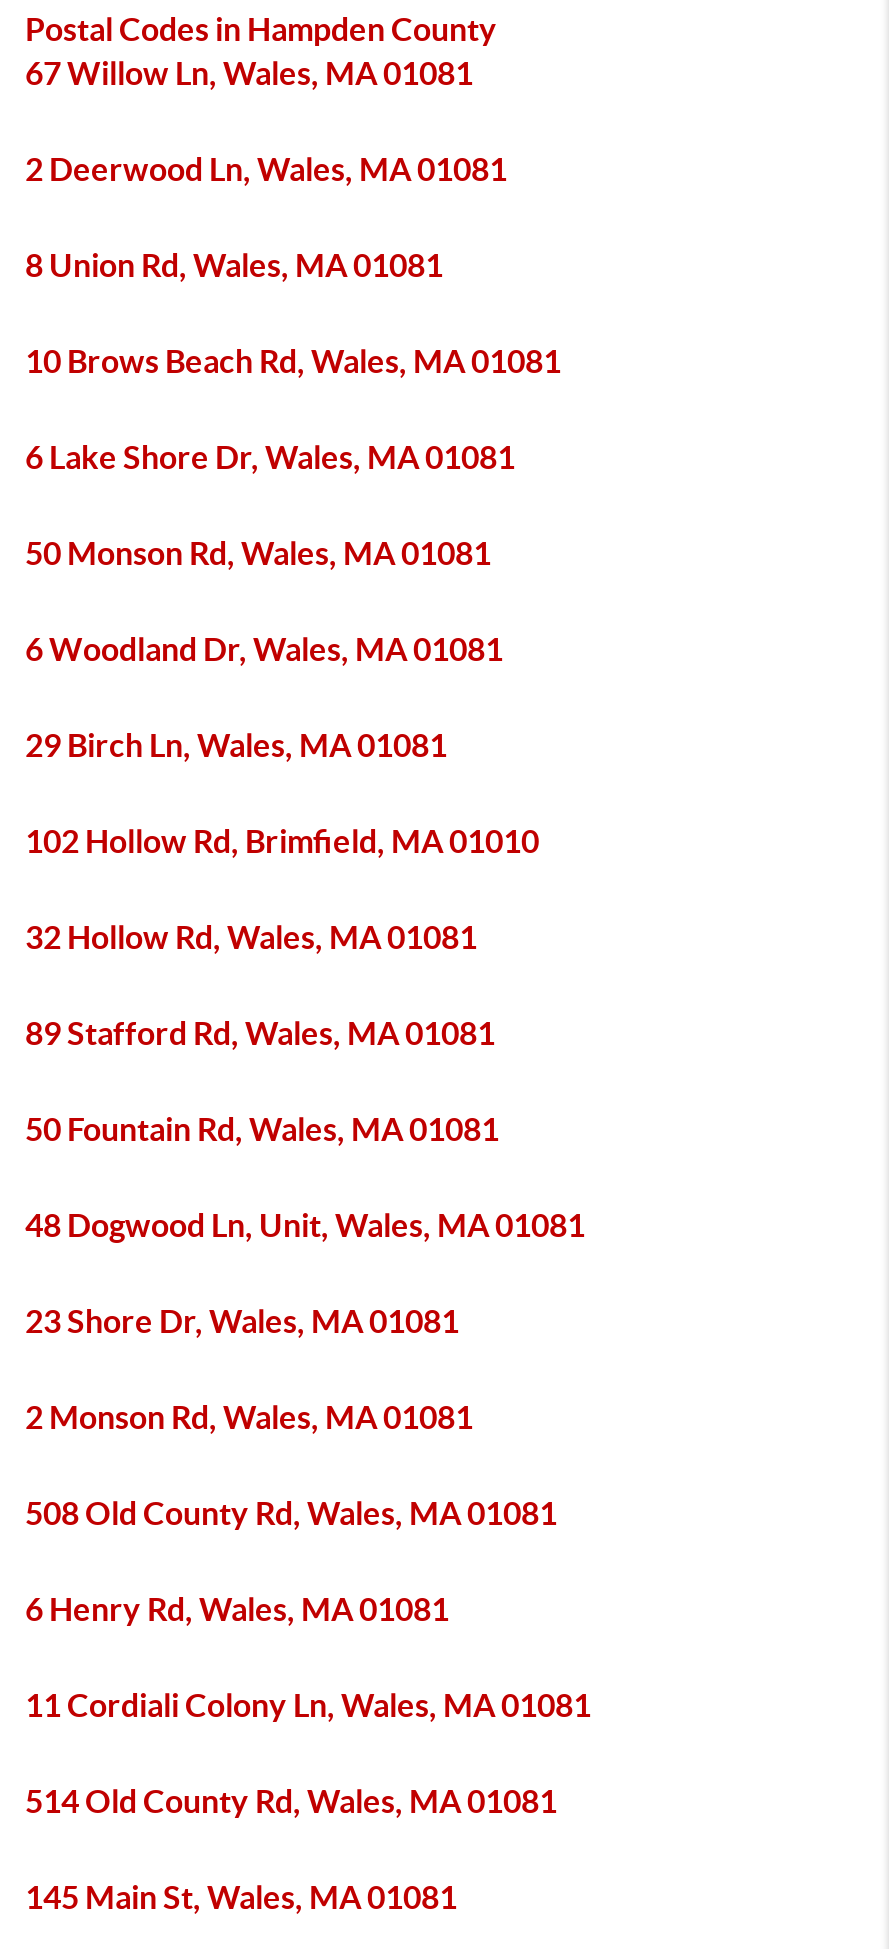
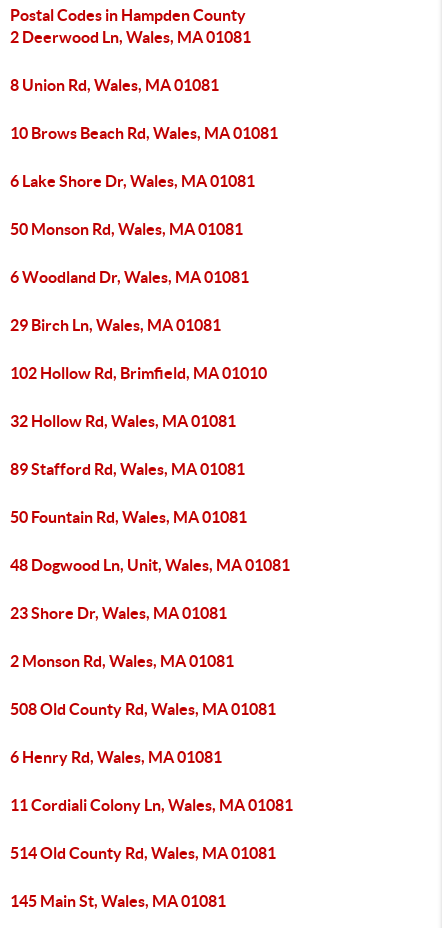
- 67 Willow Ln, Wales, MA 01081
